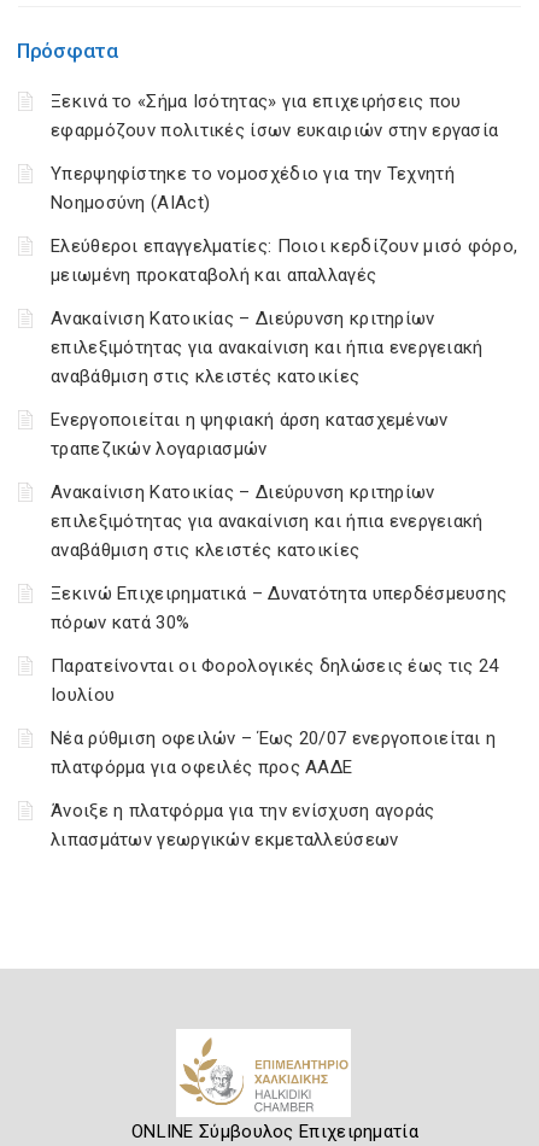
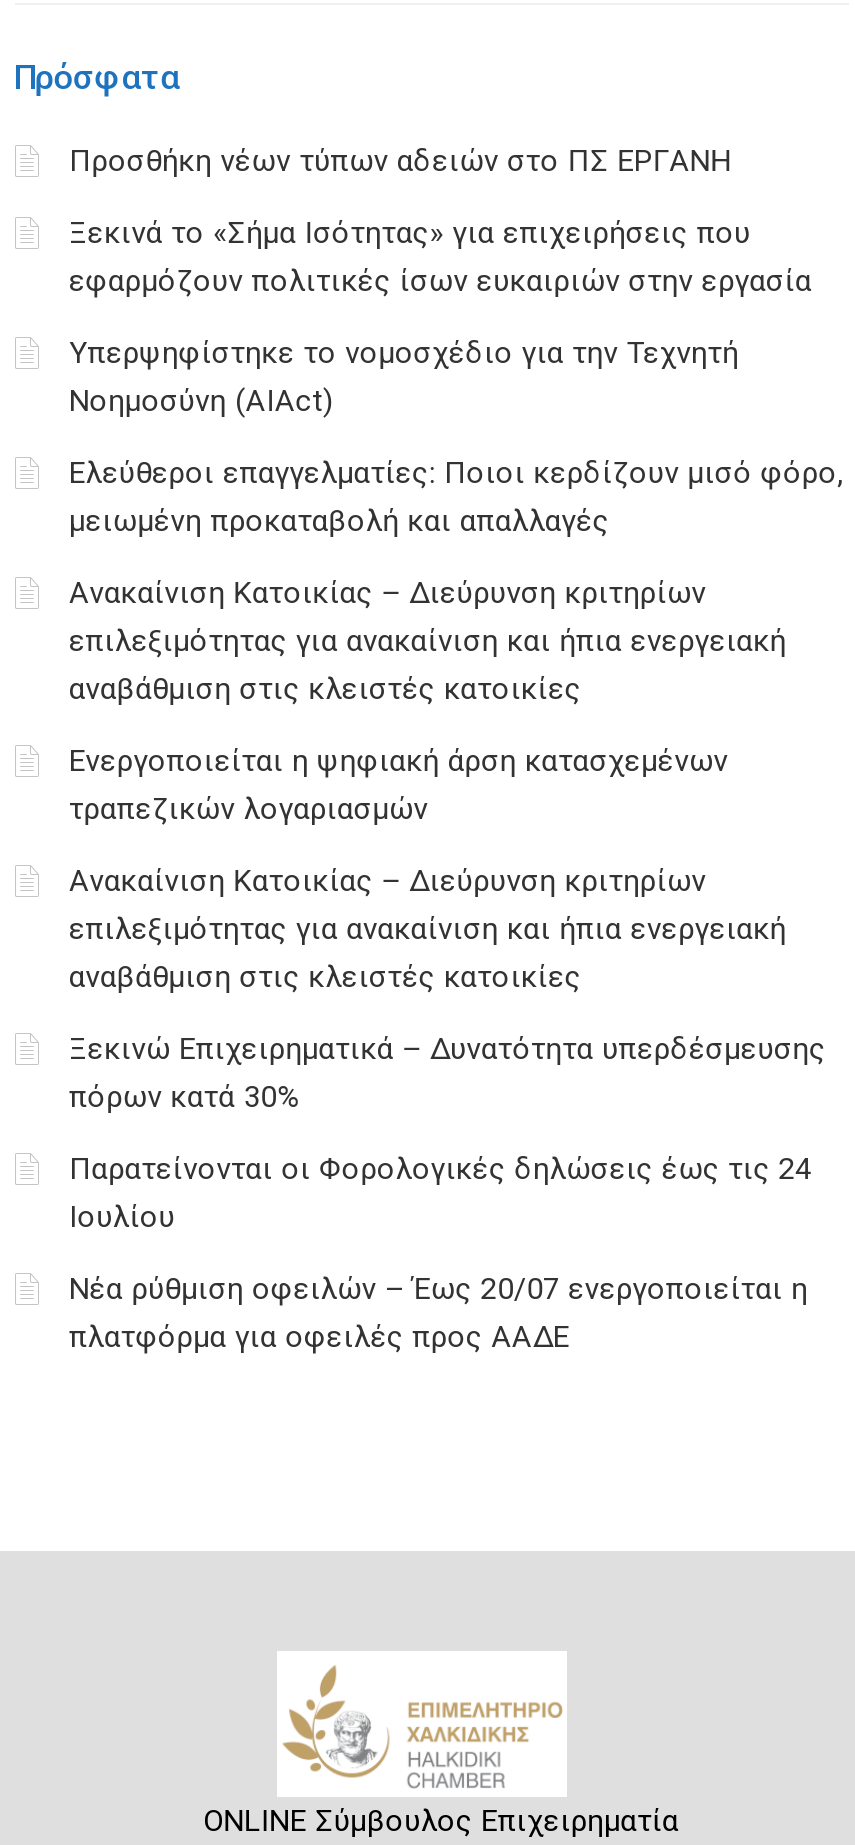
+ Προσθήκη νέων τύπων αδειών στο ΠΣ ΕΡΓΑΝΗ

moved down: Ξεκινά το «Σήμα Ισότητας» για επιχειρήσεις που | εφαρμόζουν πολιτικές ίσων ευκαιριών στην εργασία | Υπερψηφίστηκε το νομοσχέδιο για την Τεχνητή | ... | Νέα ρύθμιση οφειλών – Έως 20/07 ενεργοποιείται η | πλατφόρμα για οφειλές προς ΑΑΔΕ

- Άνοιξε η πλατφόρμα για την ενίσχυση αγοράς
- λιπασμάτων γεωργικών εκμεταλλεύσεων
